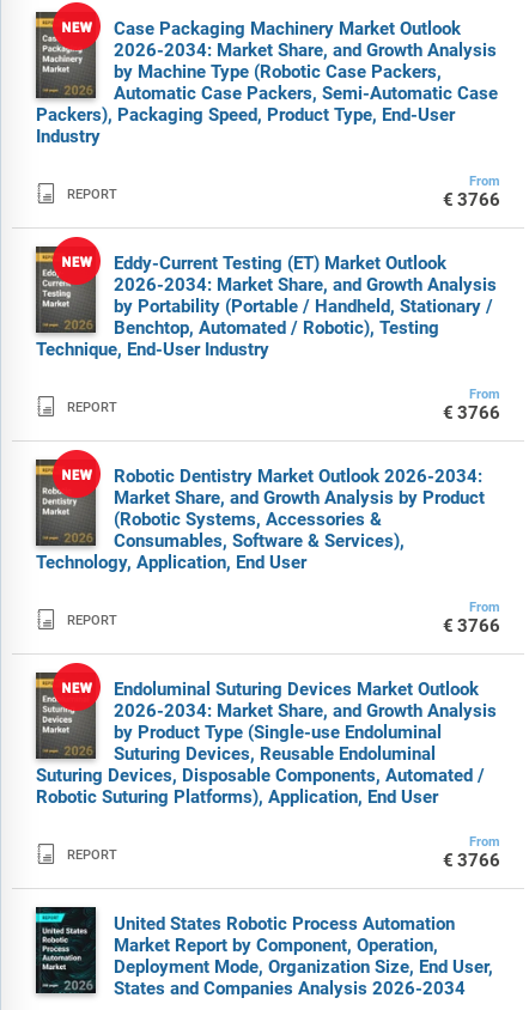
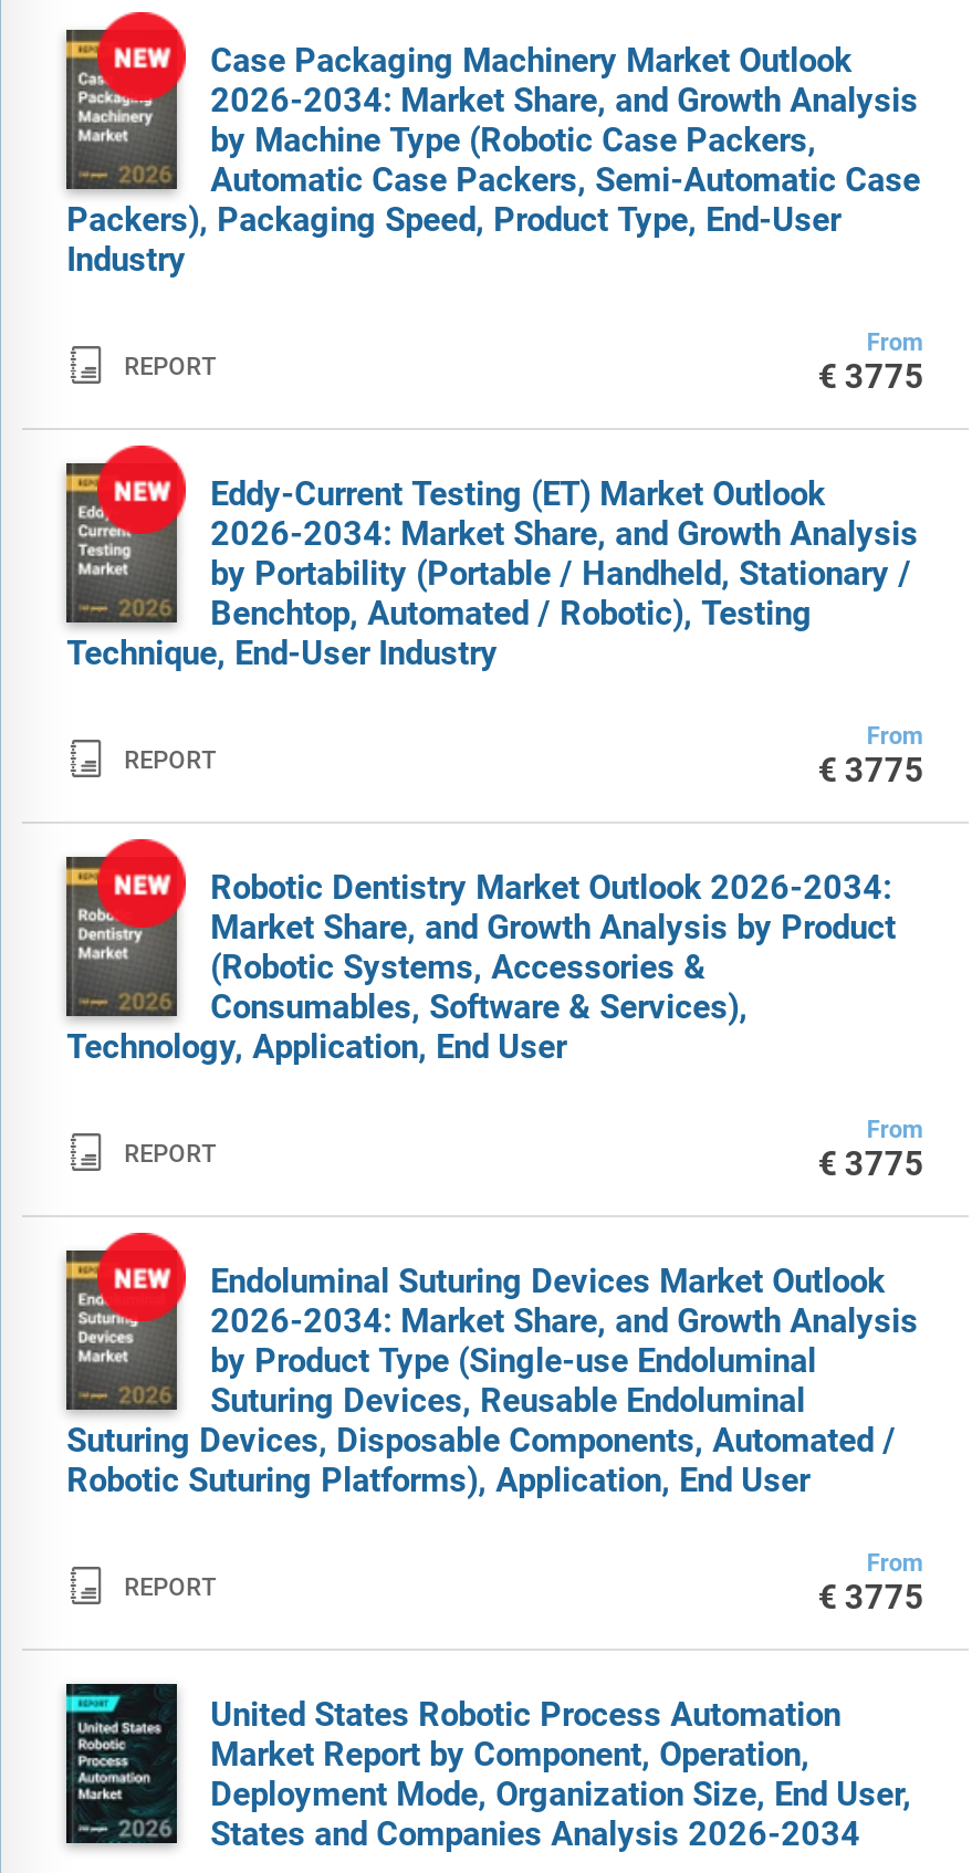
- €3766
+ €3775

- €3766
+ €3775

- €3766
+ €3775

- €3766
+ €3775
